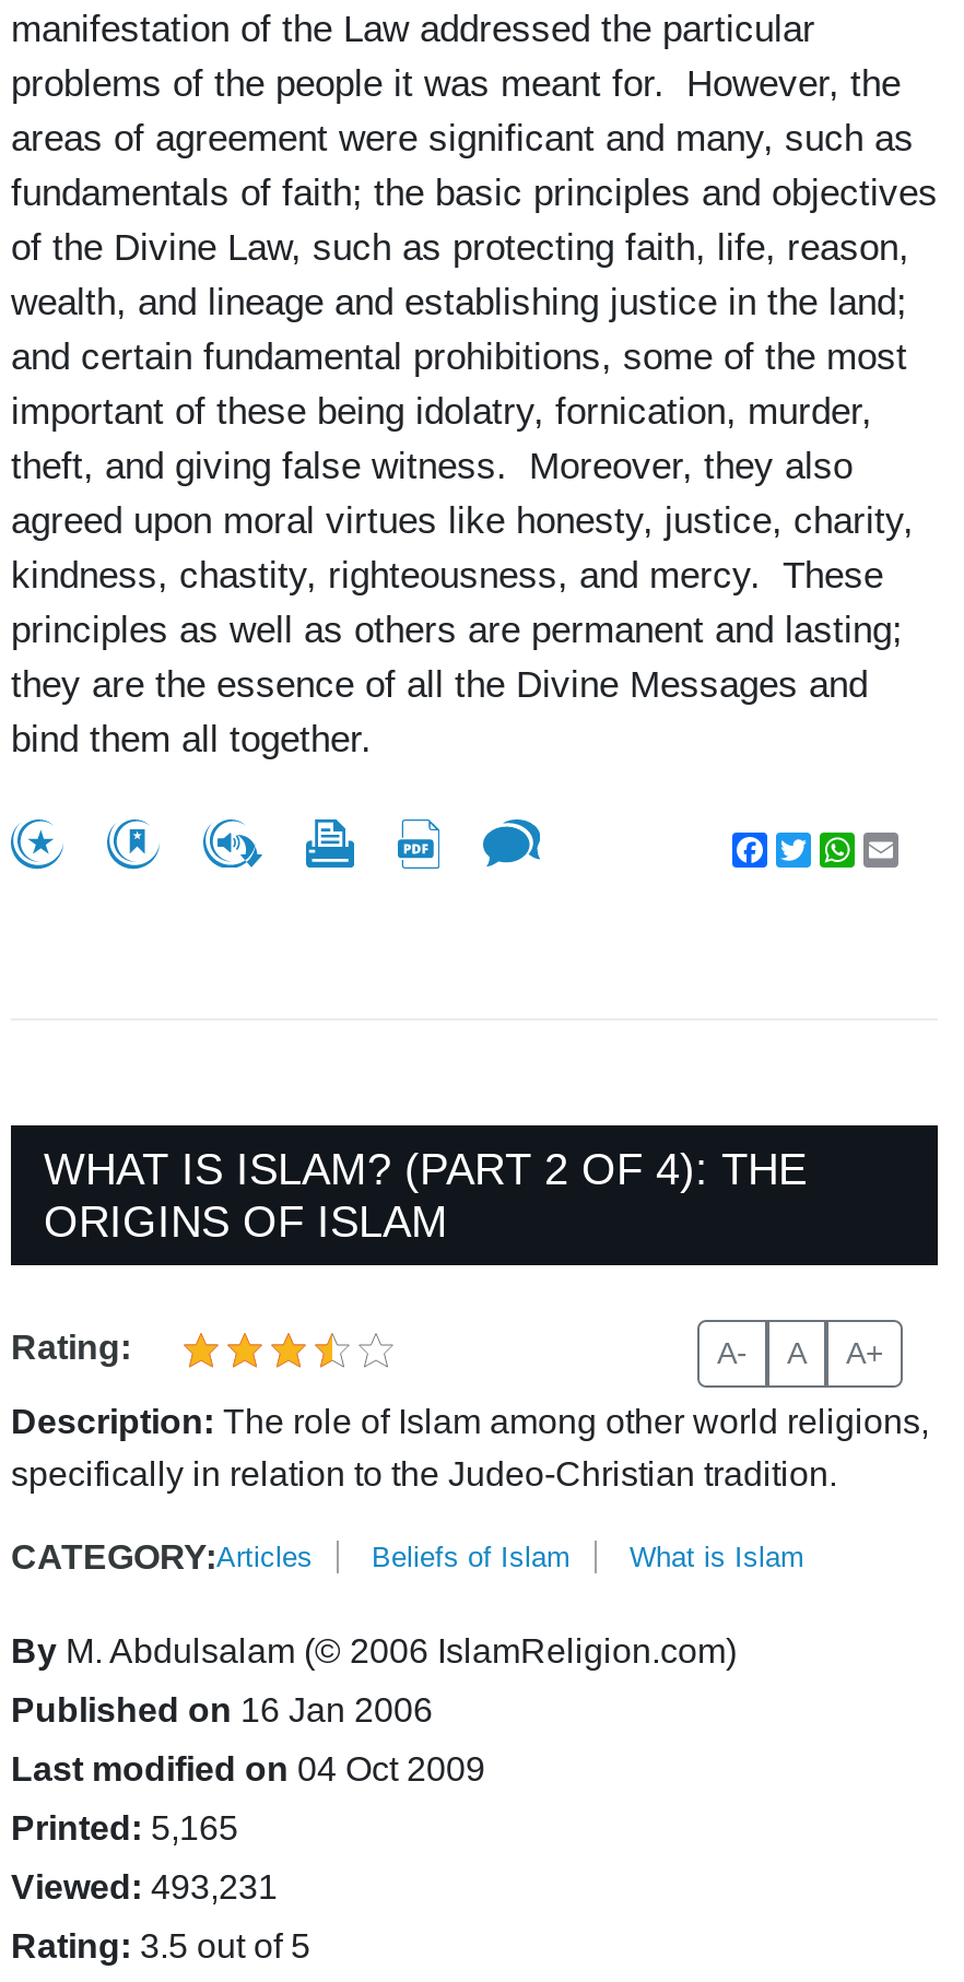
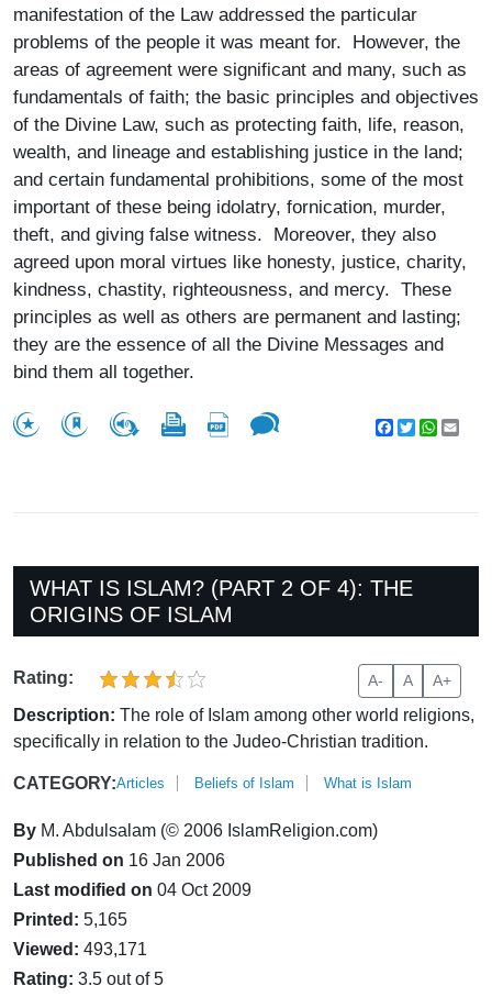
- Viewed: 493,231
+ Viewed: 493,171
